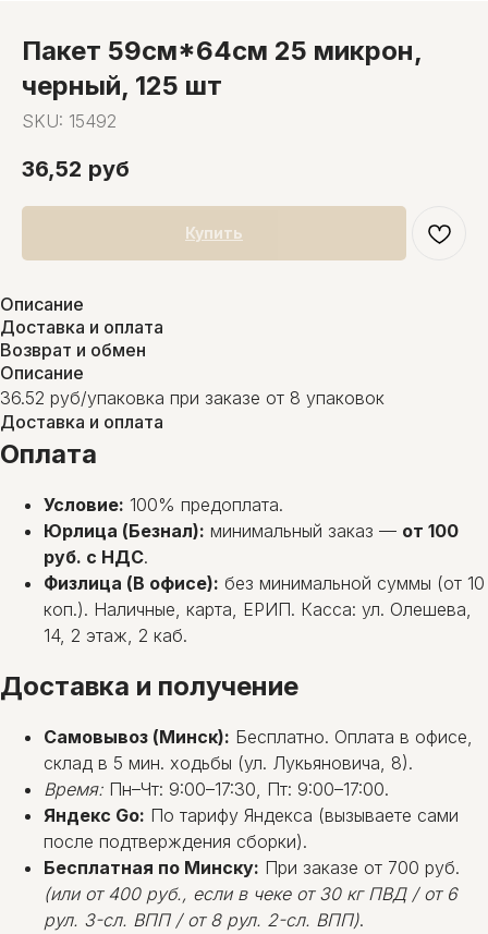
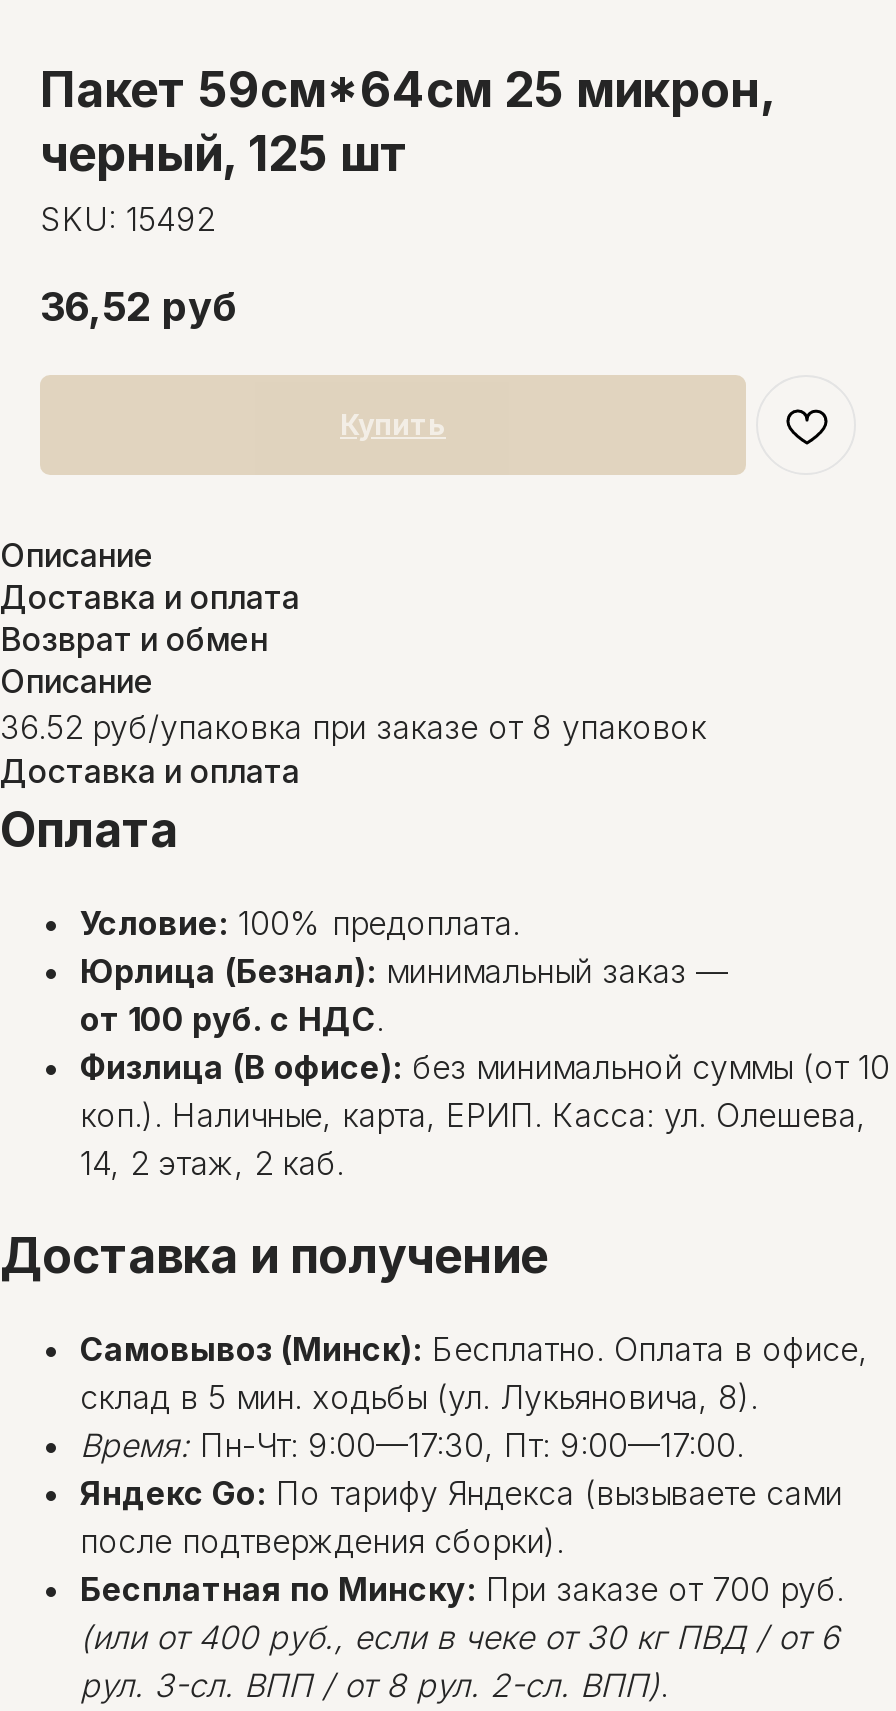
- Время: Пн–Чт: 9:00–17:30, Пт: 9:00–17:00.
+ Время: Пн-Чт: 9:00—17:30, Пт: 9:00—17:00.
